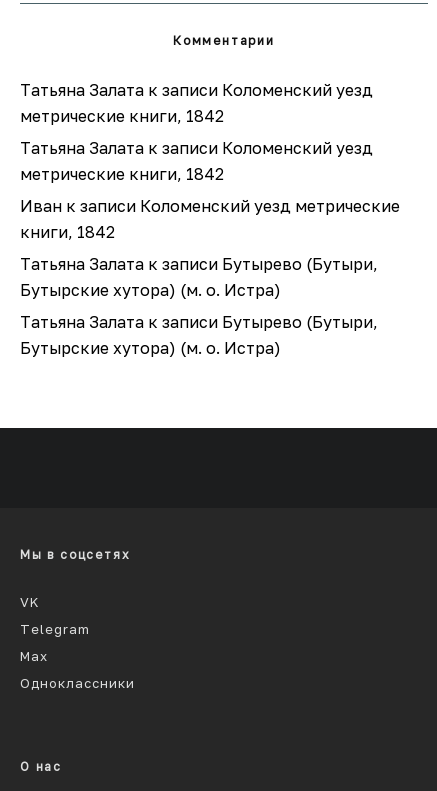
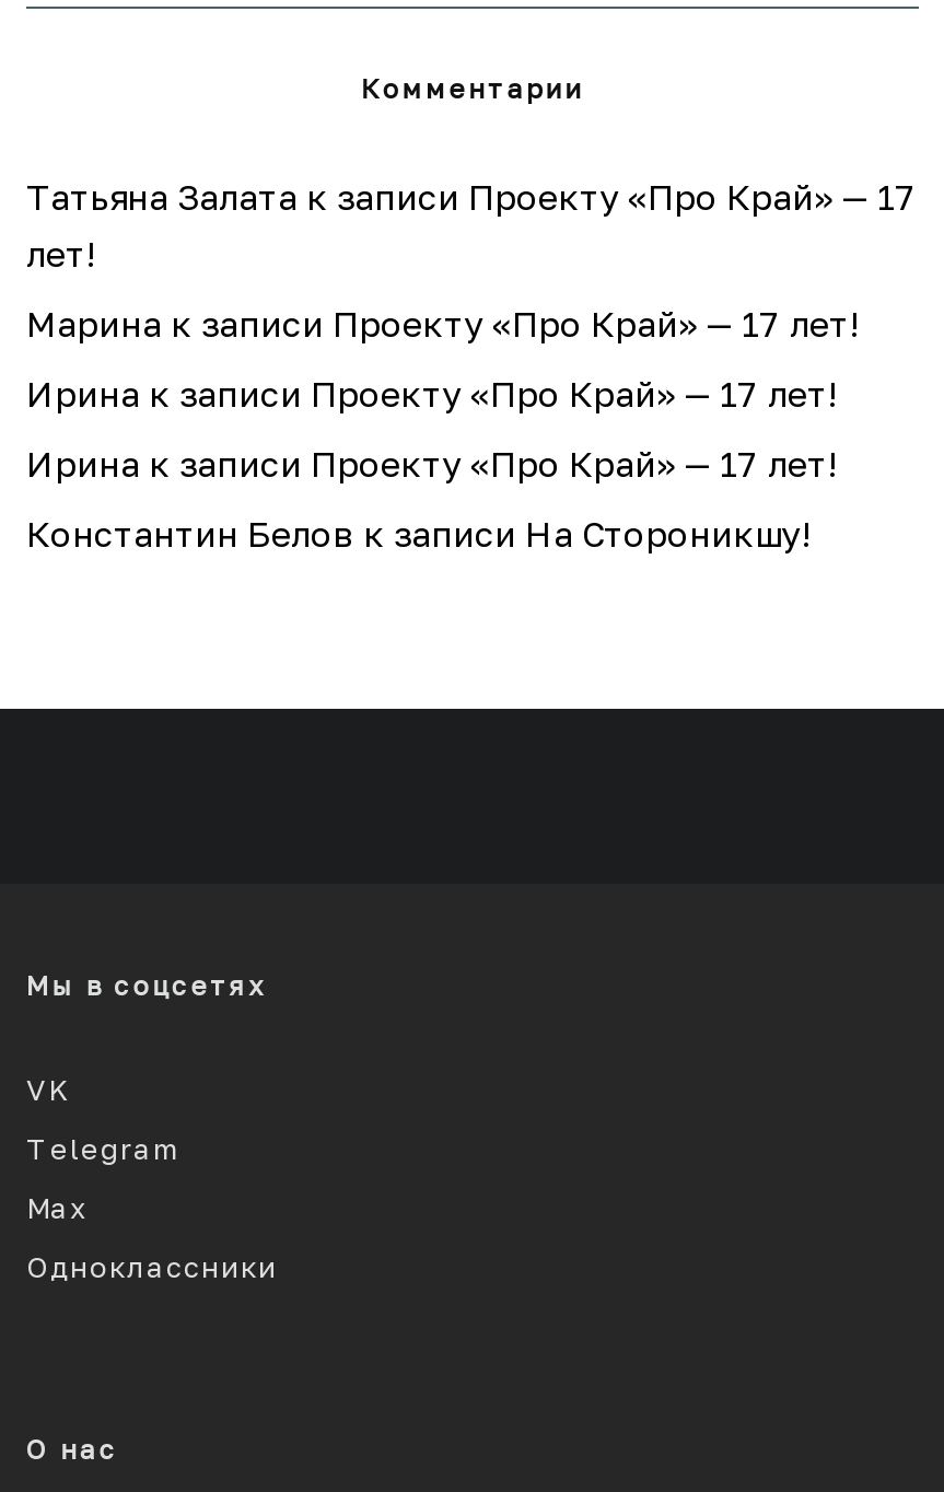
- Татьяна Залата к записи Коломенский уезд
- метрические книги, 1842
- Татьяна Залата к записи Коломенский уезд
- метрические книги, 1842
- Иван к записи Коломенский уезд метрические
- книги, 1842
- Татьяна Залата к записи Бутырево (Бутыри,
- Бутырские хутора) (м. о. Истра)
- Татьяна Залата к записи Бутырево (Бутыри,
- Бутырские хутора) (м. о. Истра)
+ Татьяна Залата к записи Проекту «Про Край» — 17
+ лет!
+ Марина к записи Проекту «Про Край» — 17 лет!
+ Ирина к записи Проекту «Про Край» — 17 лет!
+ Ирина к записи Проекту «Про Край» — 17 лет!
+ Константин Белов к записи На Стороникшу!
